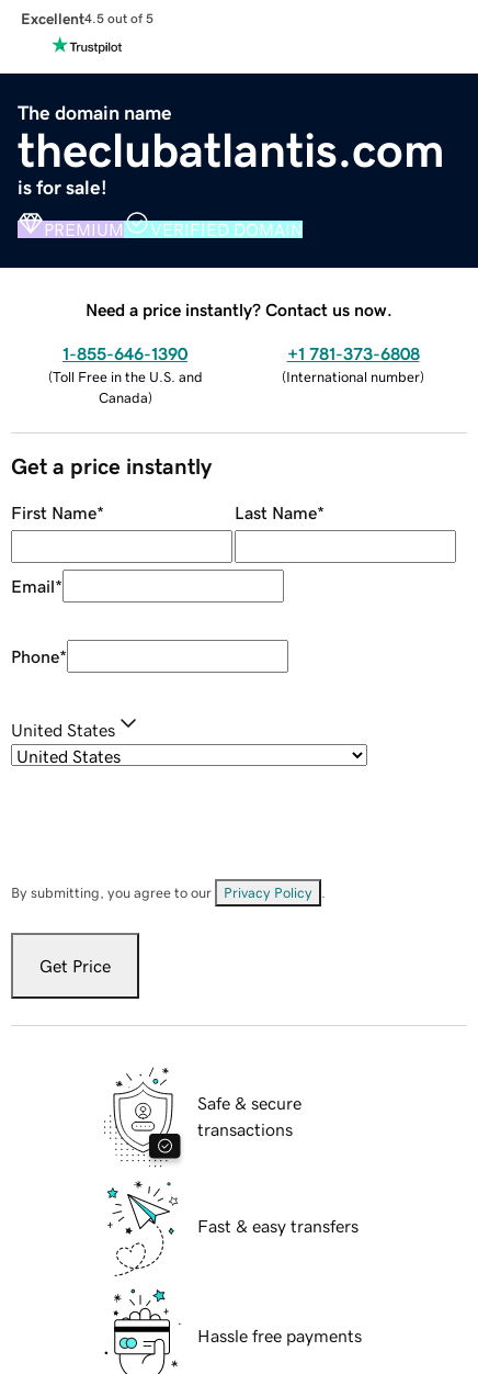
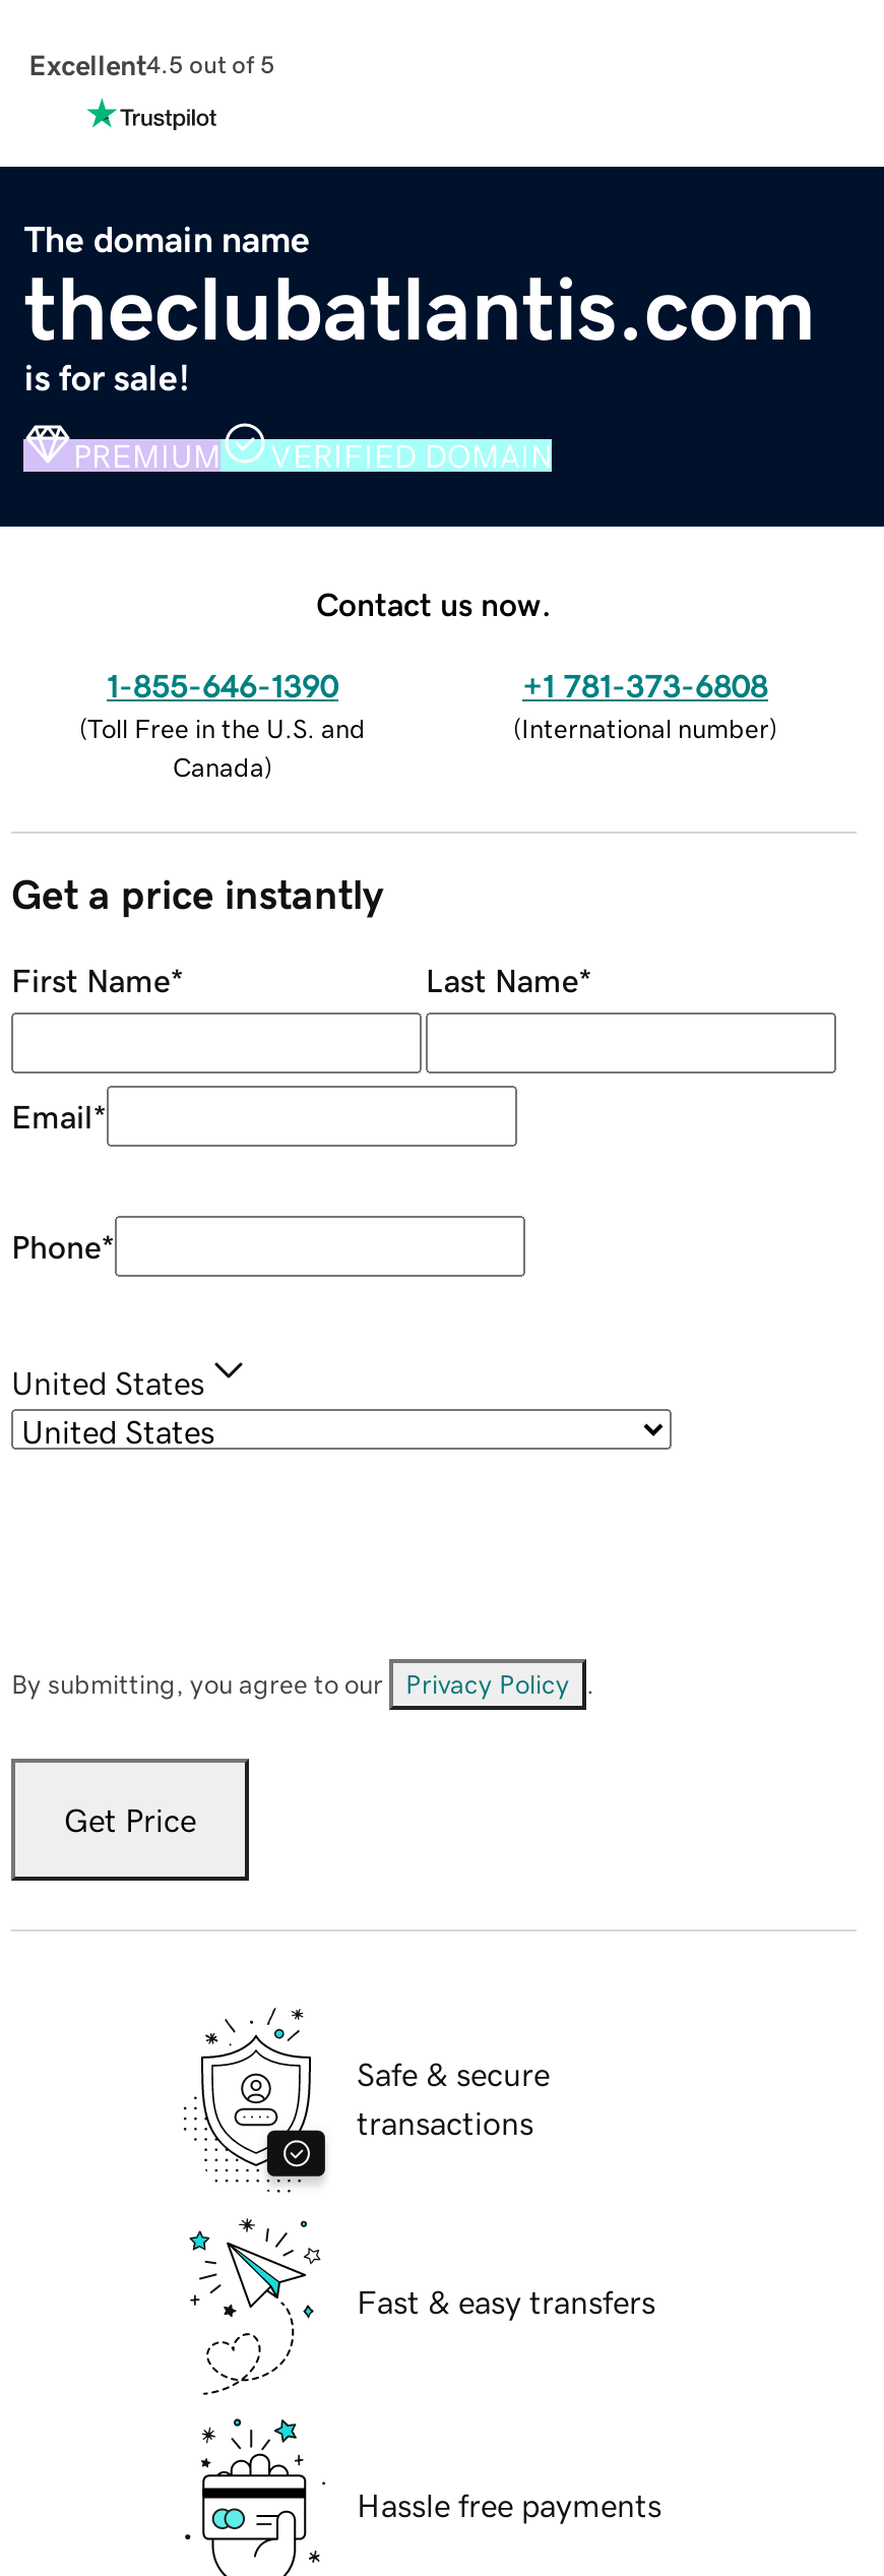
- Need a price instantly? Contact us now.
+ Contact us now.
